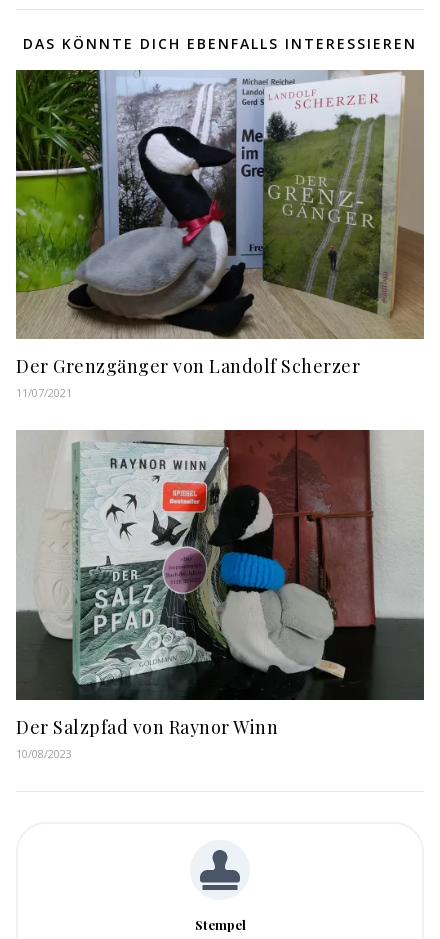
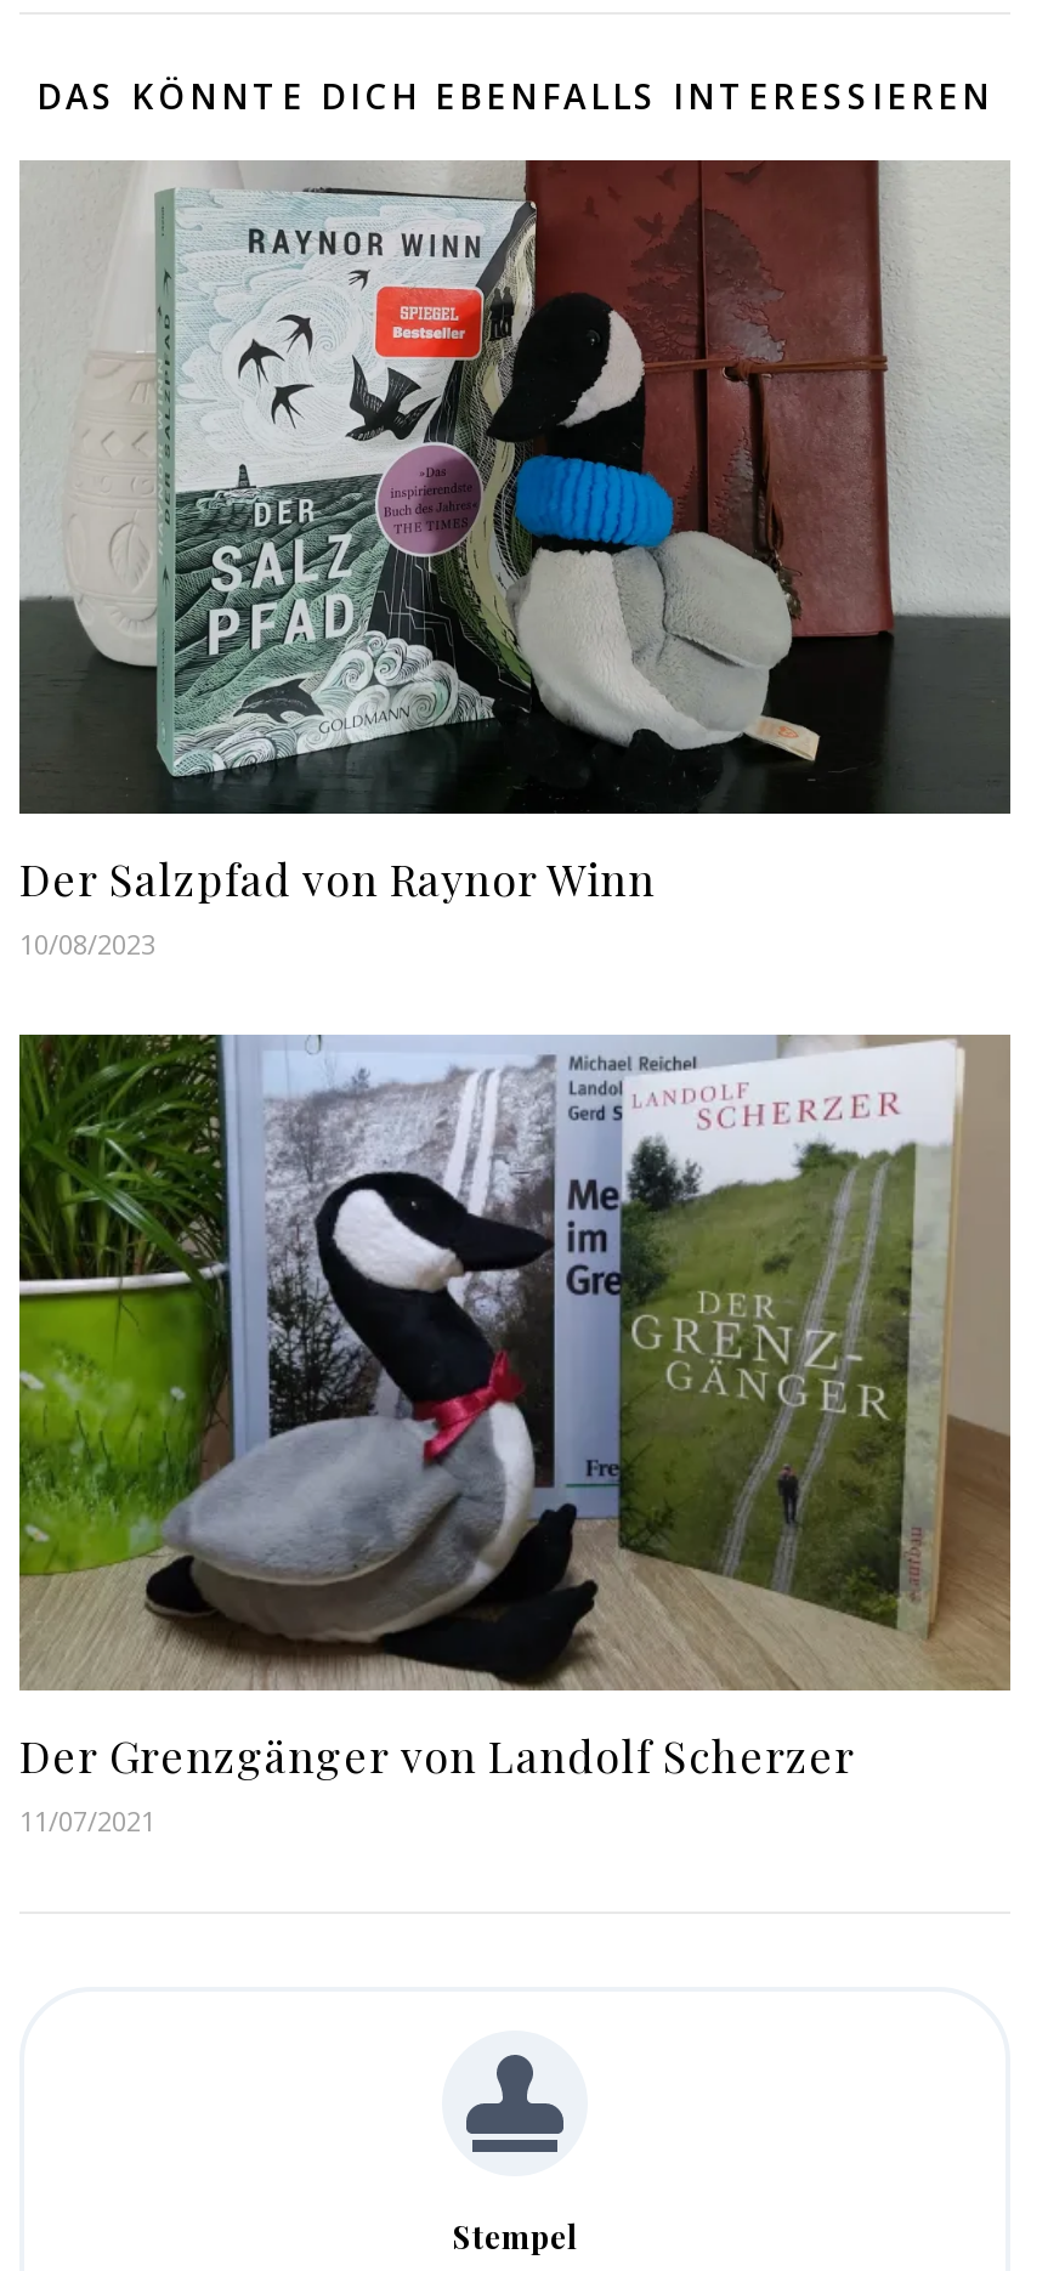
moved down: [image] | Der Grenzgänger von Landolf Scherzer | 11/07/2021

moved up: [image] | Der Salzpfad von Raynor Winn | 10/08/2023
